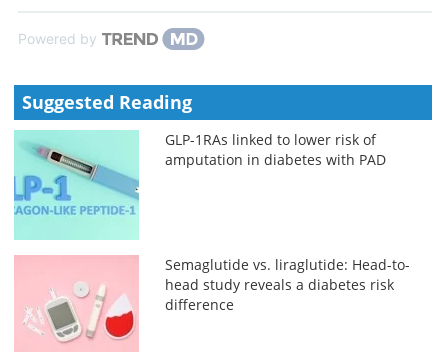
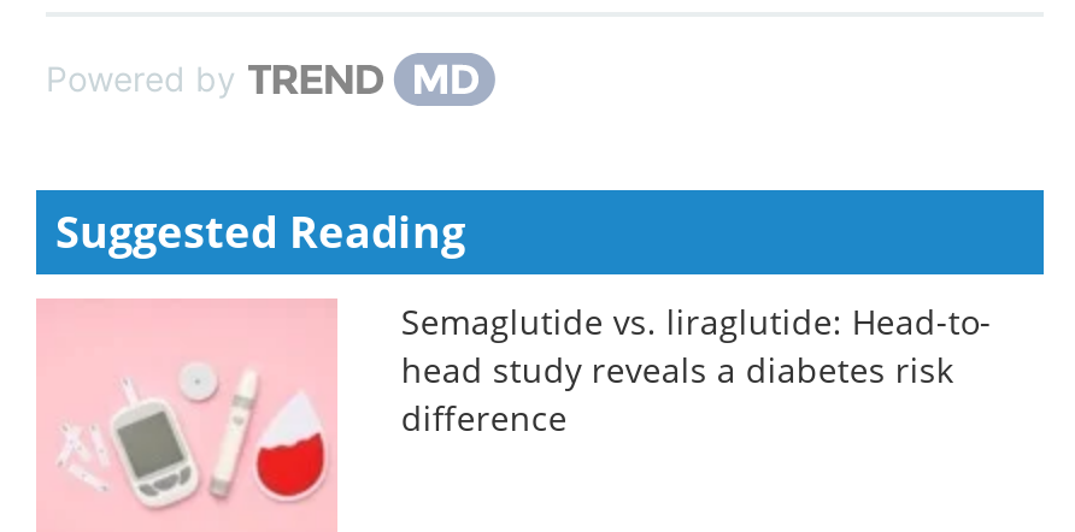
- [image]
- GLP-1RAs linked to lower risk of
- amputation in diabetes with PAD
